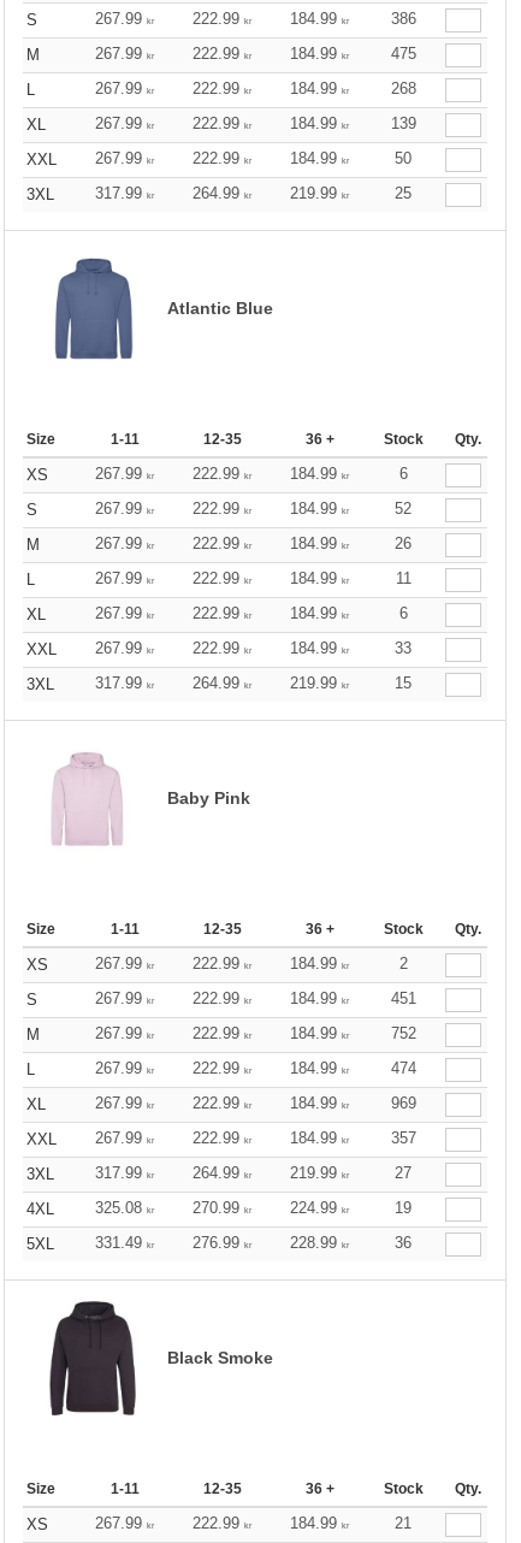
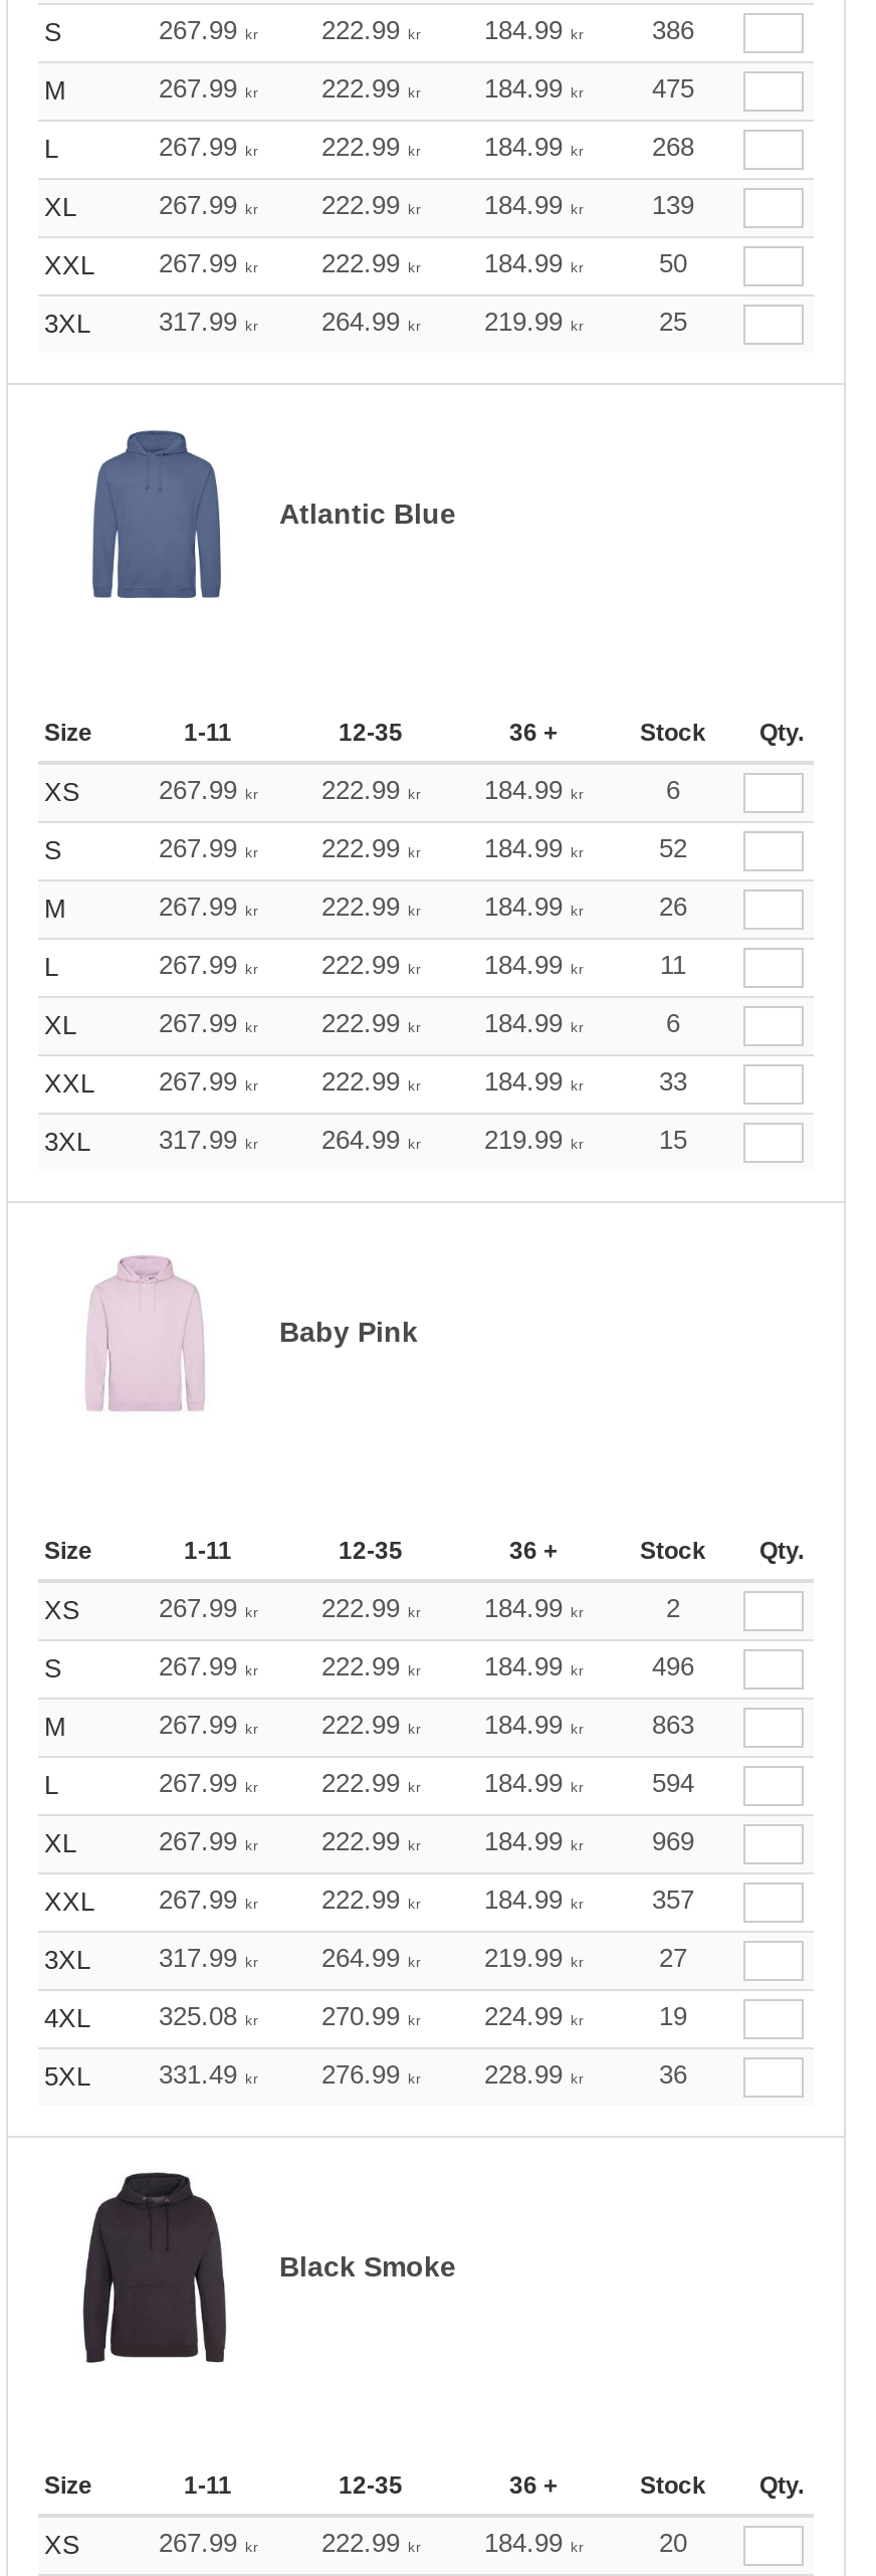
- 451
+ 496

- 752
+ 863

- 474
+ 594

- 21
+ 20
